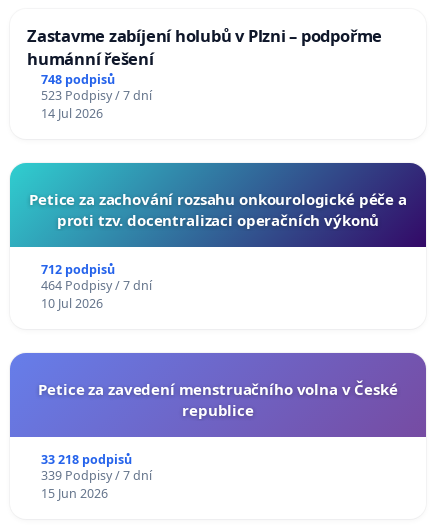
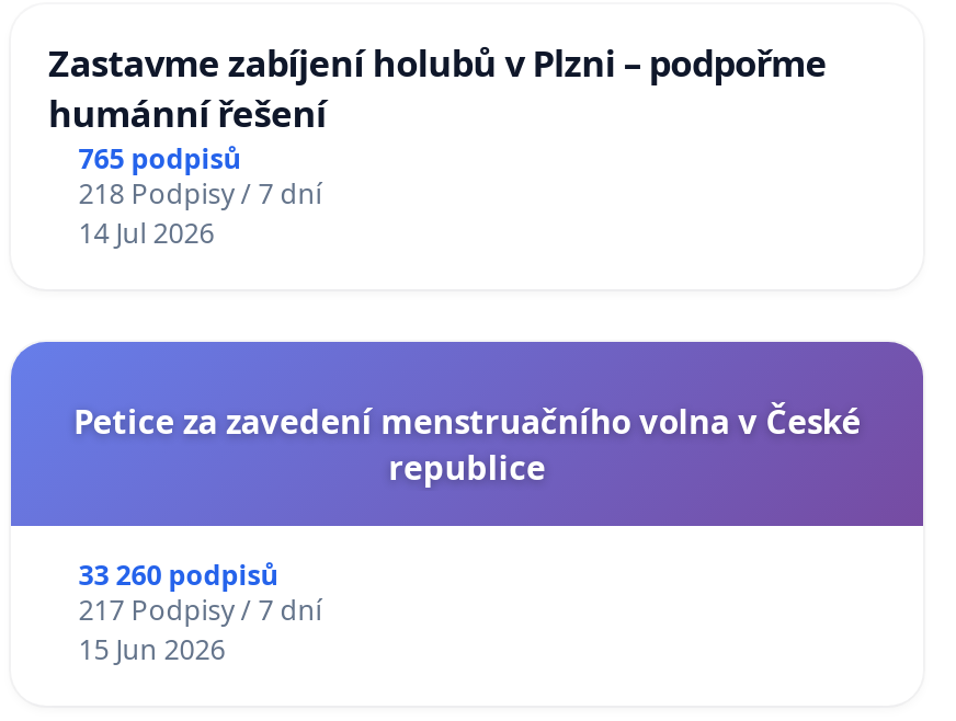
- 748 podpisů
+ 765 podpisů

- 523 Podpisy / 7 dní
+ 218 Podpisy / 7 dní

- [image]
- Petice za zachování rozsahu onkourologické péče a
- proti tzv. docentralizaci operačních výkonů
- 712 podpisů
- 464 Podpisy / 7 dní
- 10 Jul 2026

- 33 218 podpisů
+ 33 260 podpisů

- 339 Podpisy / 7 dní
+ 217 Podpisy / 7 dní
